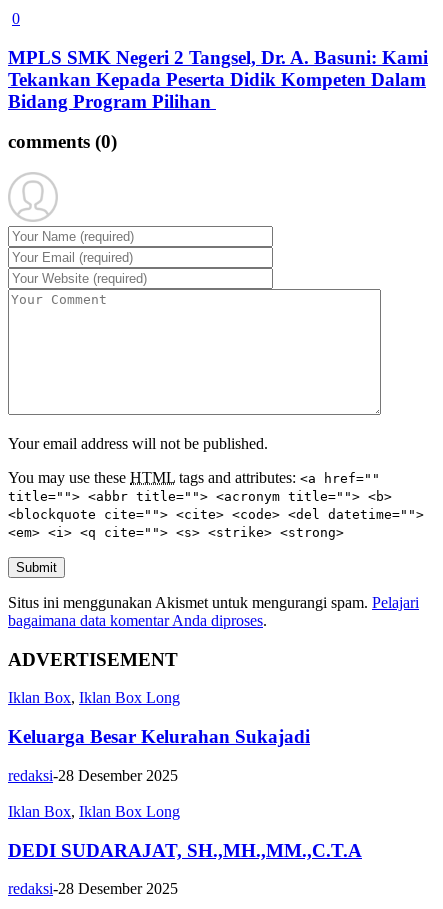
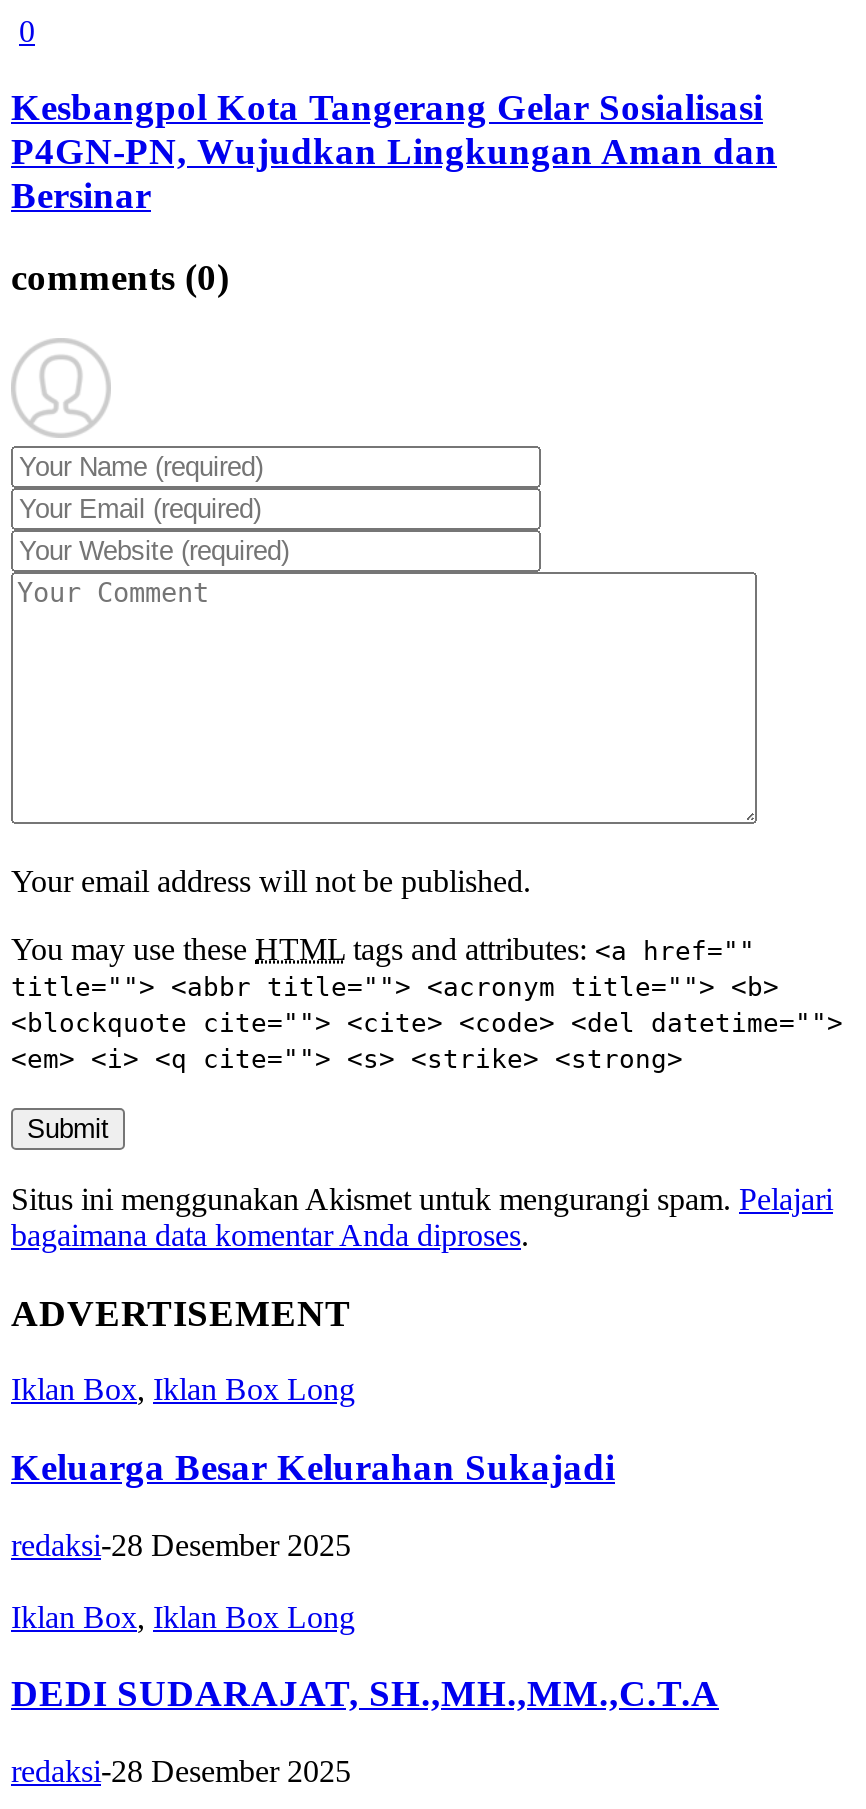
- MPLS SMK Negeri 2 Tangsel, Dr. A. Basuni: Kami
- Tekankan Kepada Peserta Didik Kompeten Dalam
- Bidang Program Pilihan
+ Kesbangpol Kota Tangerang Gelar Sosialisasi
+ P4GN-PN, Wujudkan Lingkungan Aman dan
+ Bersinar
